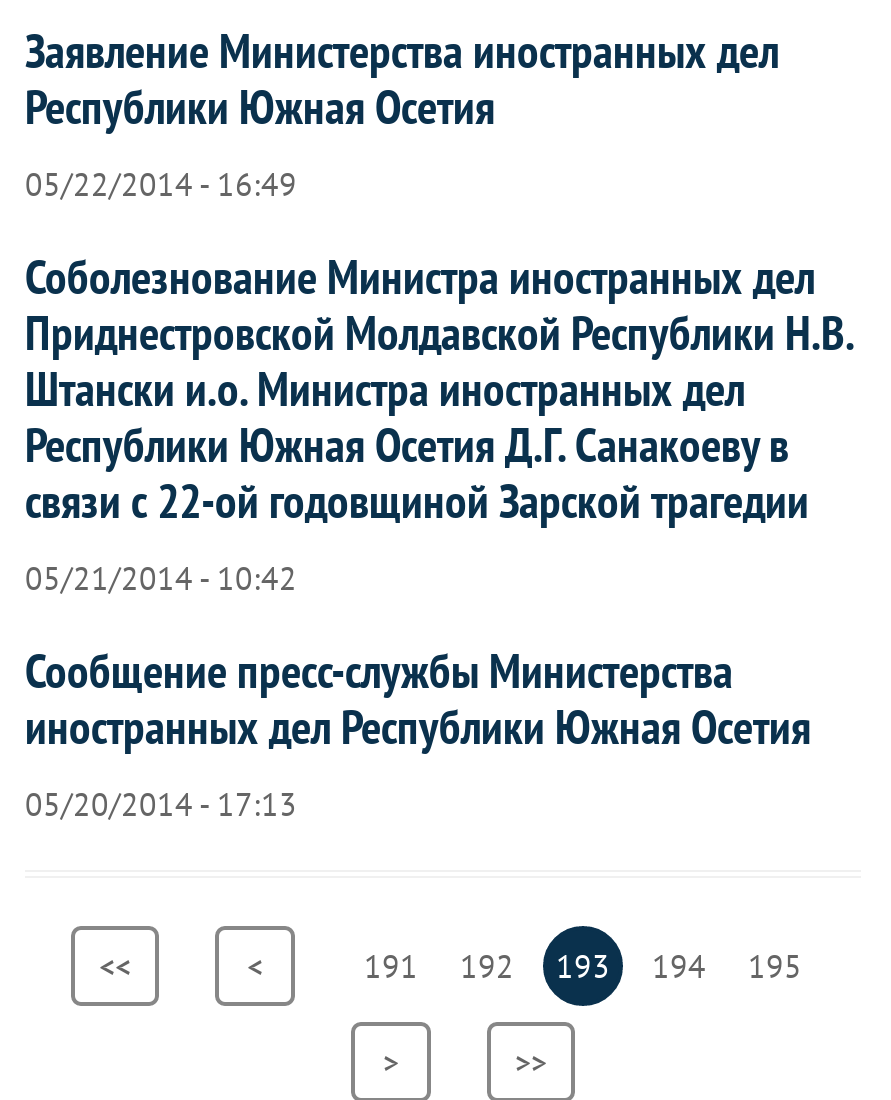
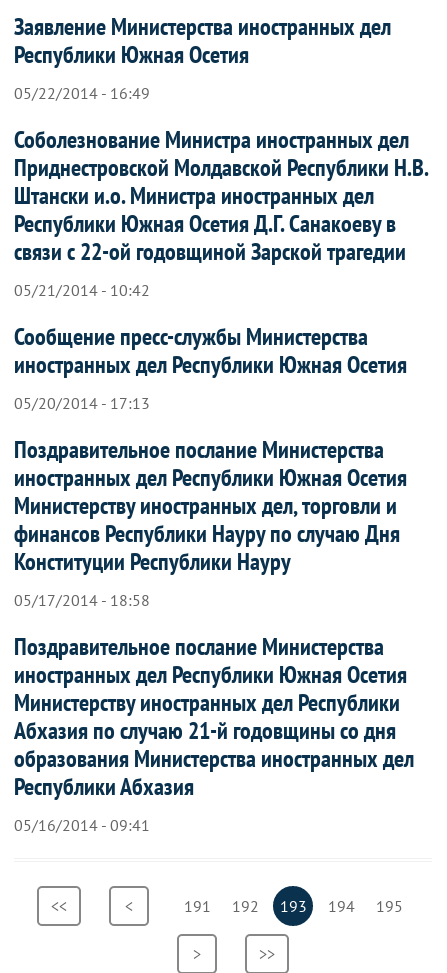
+ Поздравительное послание Министерства
+ иностранных дел Республики Южная Осетия
+ Министерству иностранных дел, торговли и
+ финансов Республики Науру по случаю Дня
+ Конституции Республики Науру
+ 05/17/2014 - 18:58
+ Поздравительное послание Министерства
+ иностранных дел Республики Южная Осетия
+ Министерству иностранных дел Республики
+ Абхазия по случаю 21-й годовщины со дня
+ образования Министерства иностранных дел
+ Республики Абхазия
+ 05/16/2014 - 09:41
